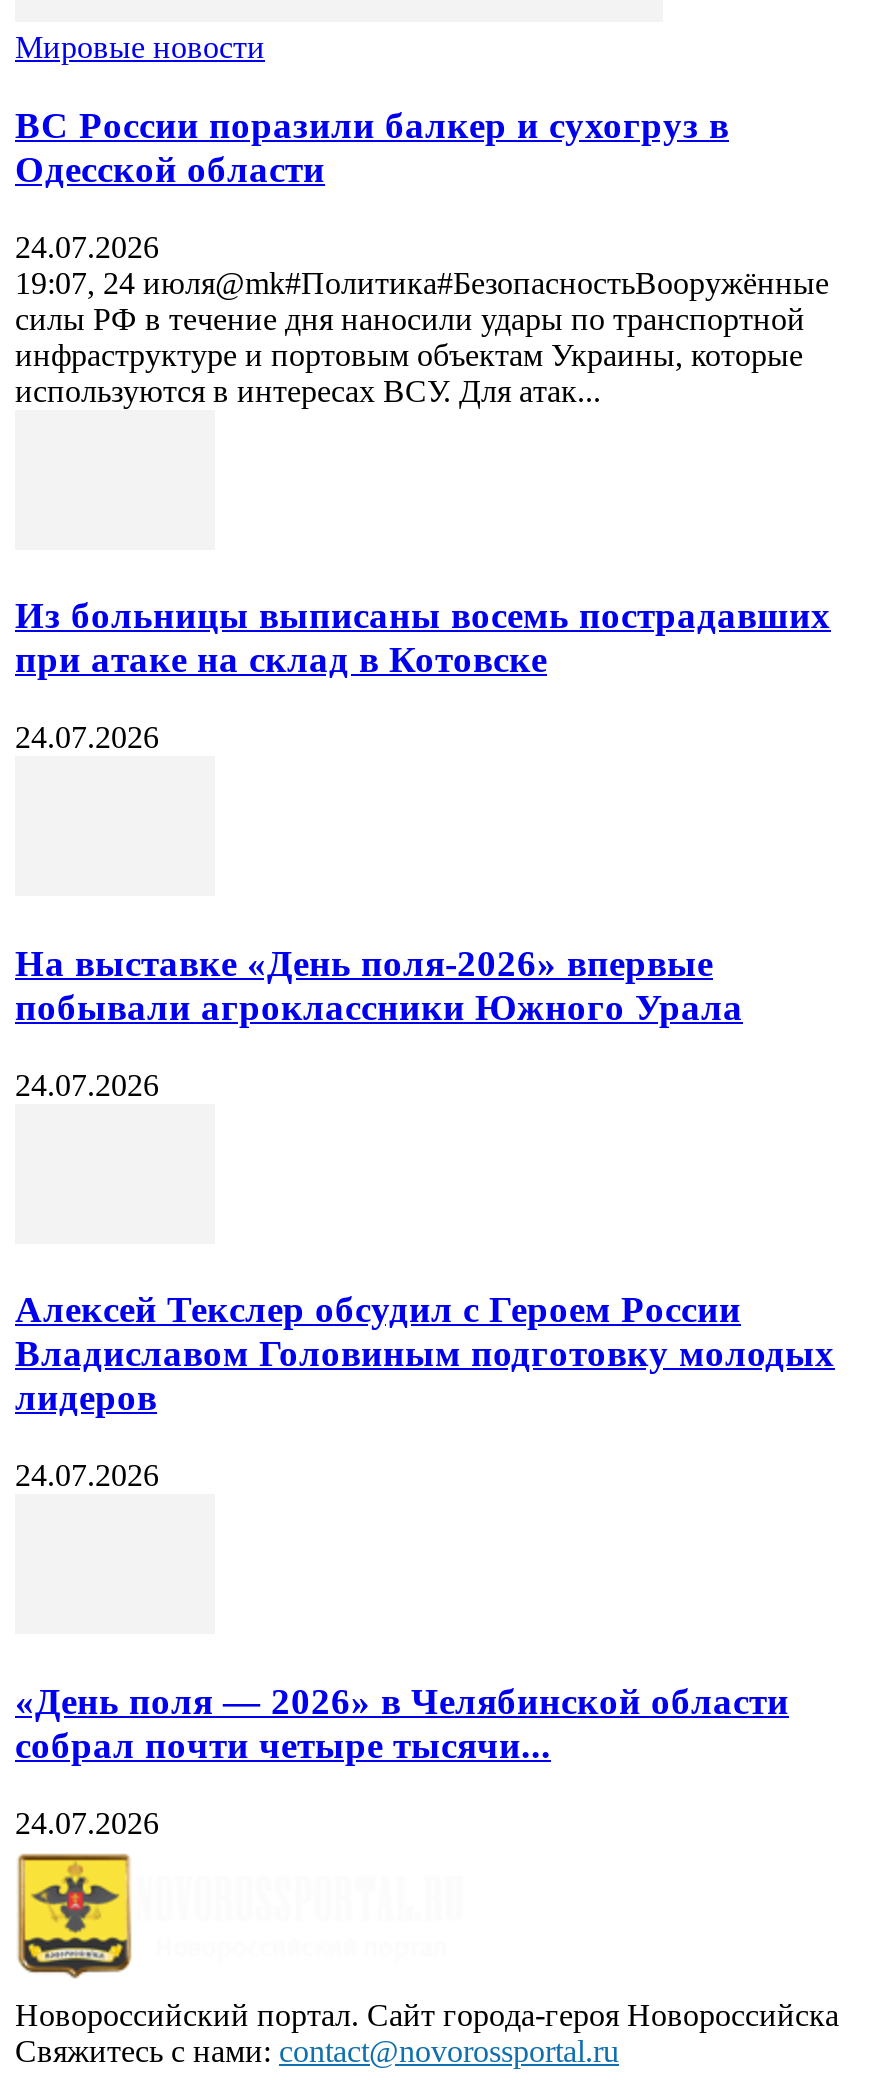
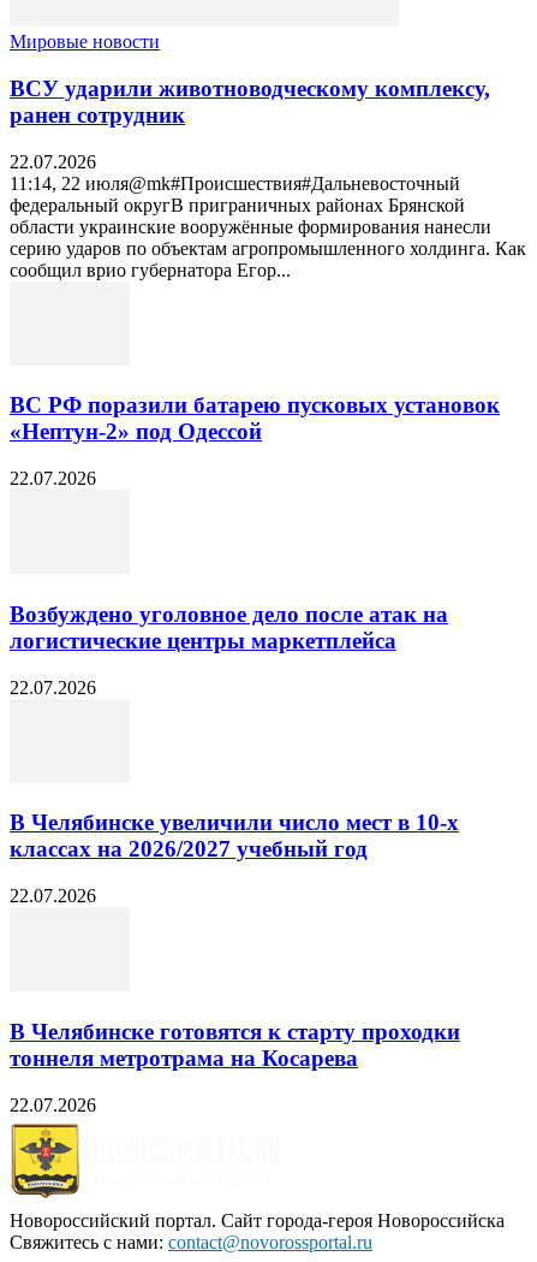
- ВС России поразили балкер и сухогруз в
- Одесской области
+ ВСУ ударили животноводческому комплексу,
+ ранен сотрудник

- 24.07.2026
- 19:07, 24 июля@mk#Политика#БезопасностьВооружённые
- силы РФ в течение дня наносили удары по транспортной
- инфраструктуре и портовым объектам Украины, которые
- используются в интересах ВСУ. Для атак...
+ 22.07.2026
+ 11:14, 22 июля@mk#Происшествия#Дальневосточный
+ федеральный округВ приграничных районах Брянской
+ области украинские вооружённые формирования нанесли
+ серию ударов по объектам агропромышленного холдинга. Как
+ сообщил врио губернатора Егор...

- Из больницы выписаны восемь пострадавших
- при атаке на склад в Котовске
+ ВС РФ поразили батарею пусковых установок
+ «Нептун-2» под Одессой

- 24.07.2026
+ 22.07.2026

- На выставке «День поля-2026» впервые
- побывали агроклассники Южного Урала
+ Возбуждено уголовное дело после атак на
+ логистические центры маркетплейса

- 24.07.2026
+ 22.07.2026

- Алексей Текслер обсудил с Героем России
- Владиславом Головиным подготовку молодых
- лидеров
+ В Челябинске увеличили число мест в 10‑х
+ классах на 2026/2027 учебный год

- 24.07.2026
+ 22.07.2026

- «День поля — 2026» в Челябинской области
- собрал почти четыре тысячи...
+ В Челябинске готовятся к старту проходки
+ тоннеля метротрама на Косарева

- 24.07.2026
+ 22.07.2026
